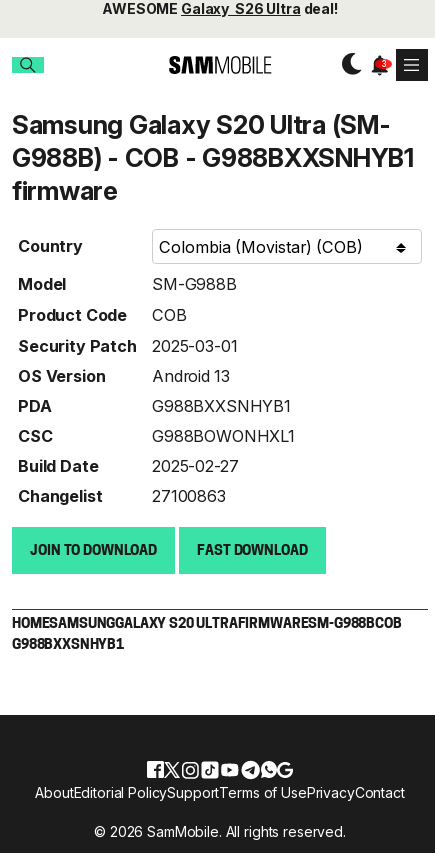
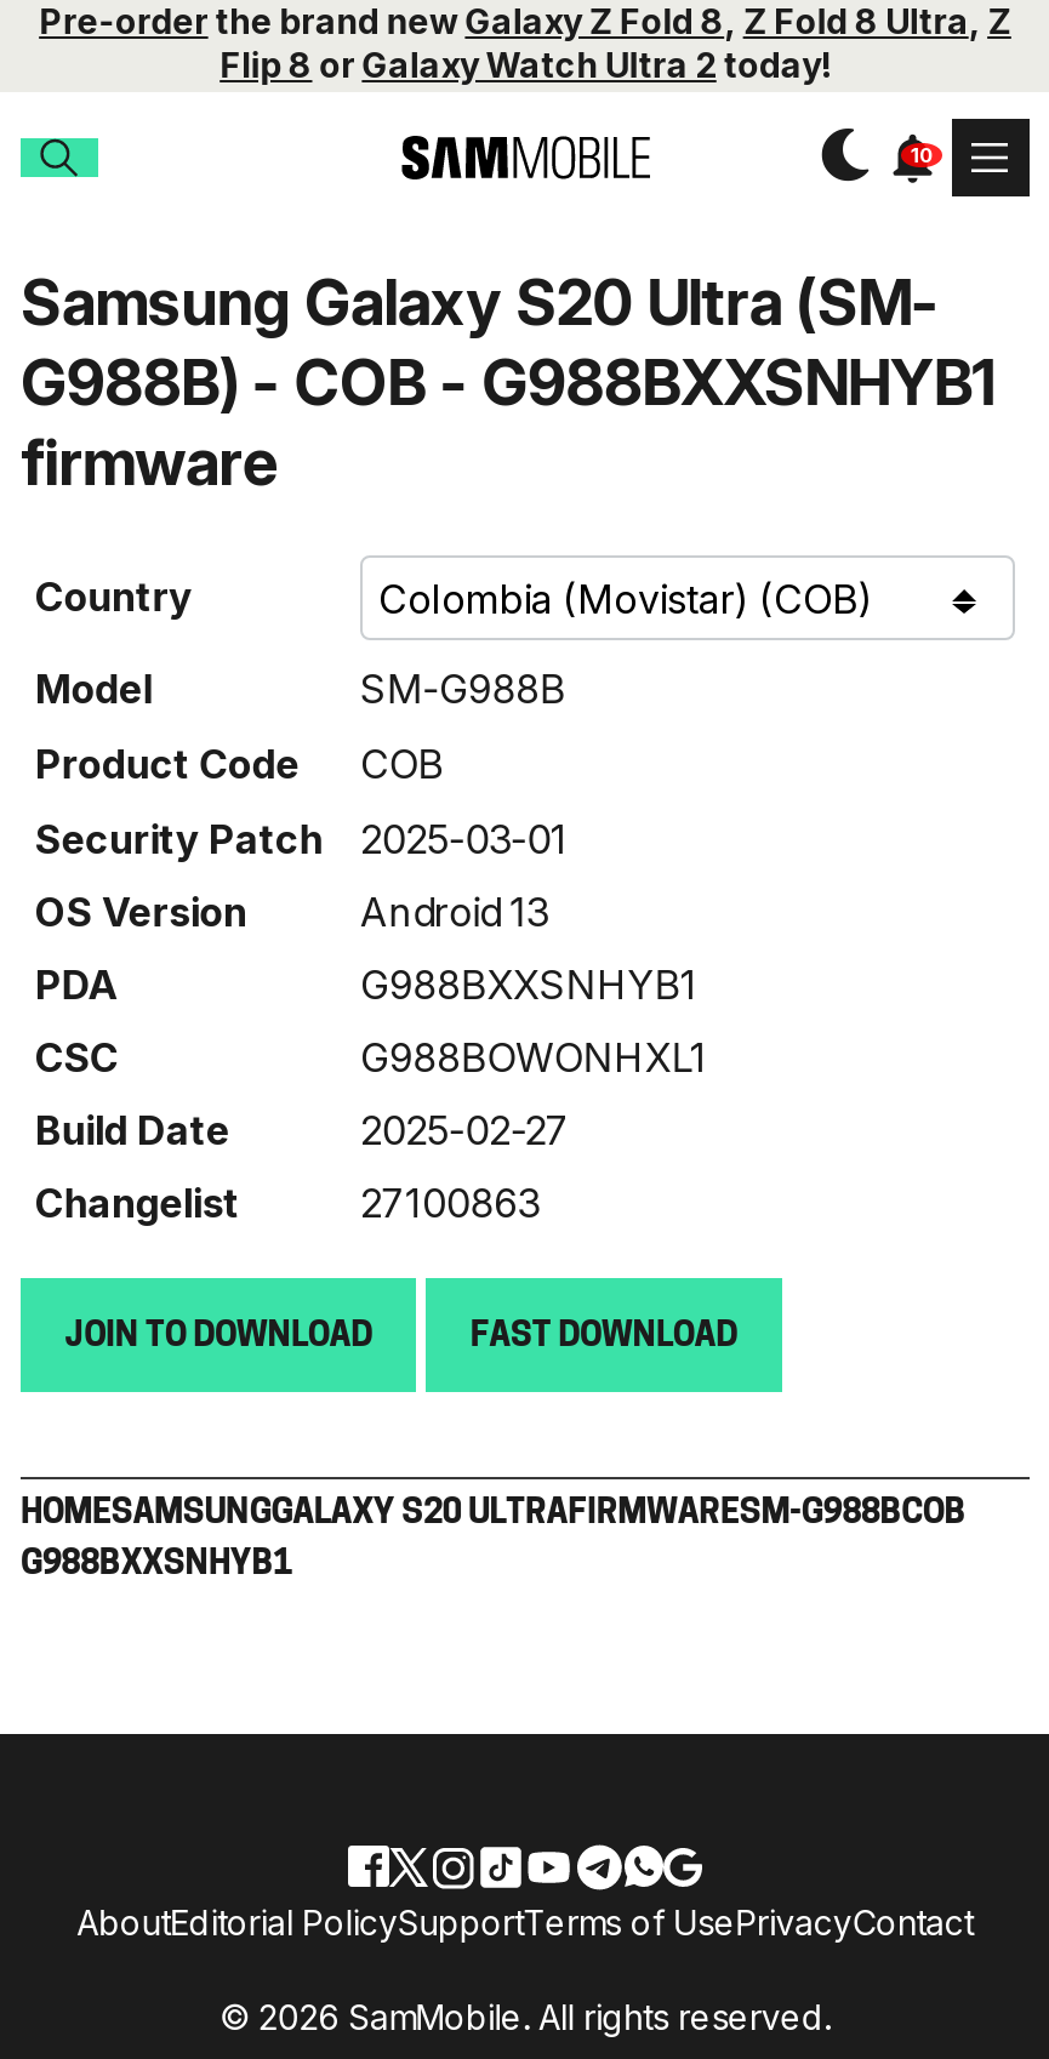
- AWESOME Galaxy S26 Ultra deal!
+ Pre-order the brand new Galaxy Z Fold 8, Z Fold 8 Ultra, Z
+ Flip 8 or Galaxy Watch Ultra 2 today!
